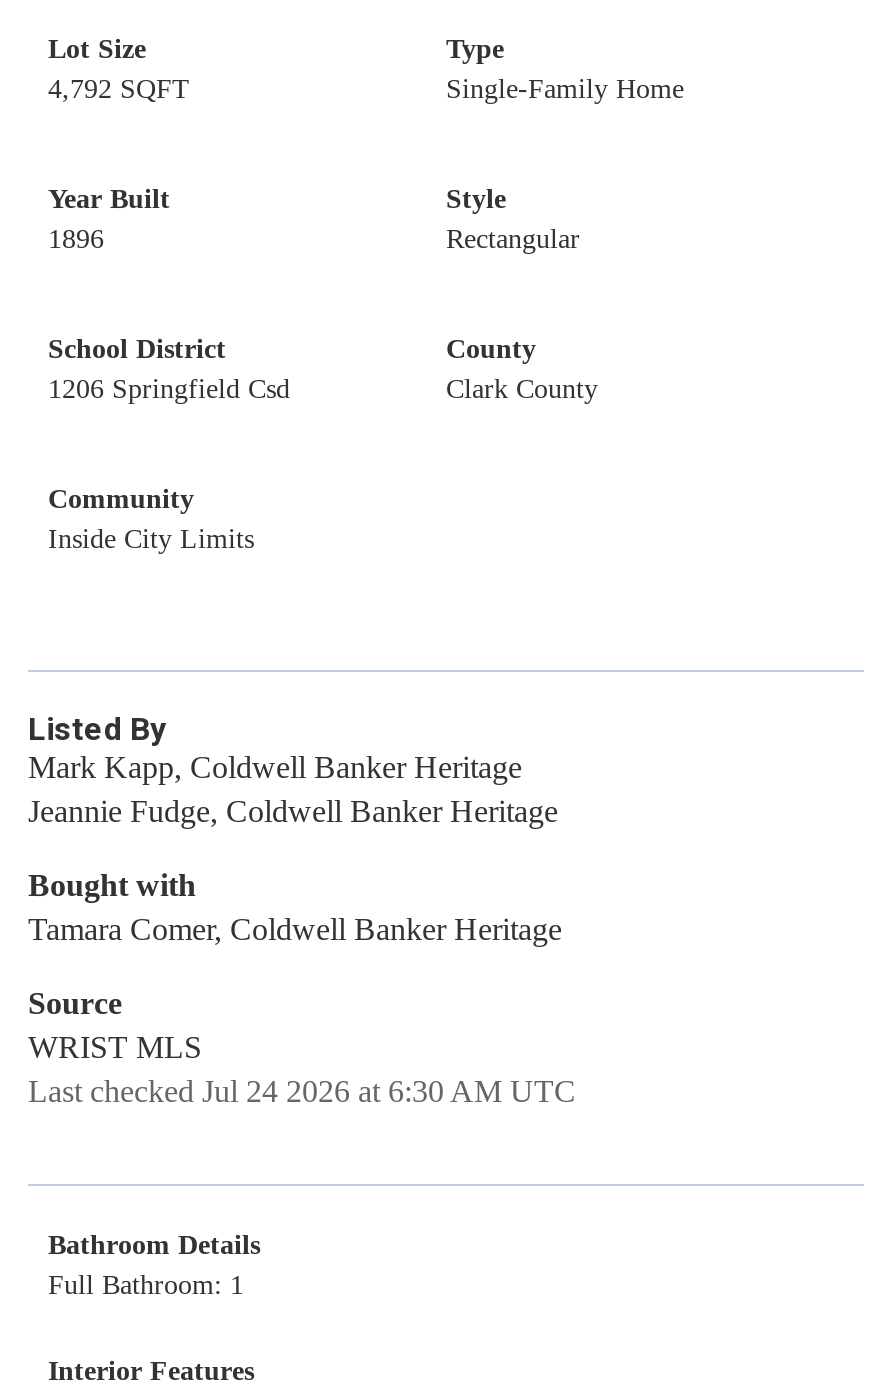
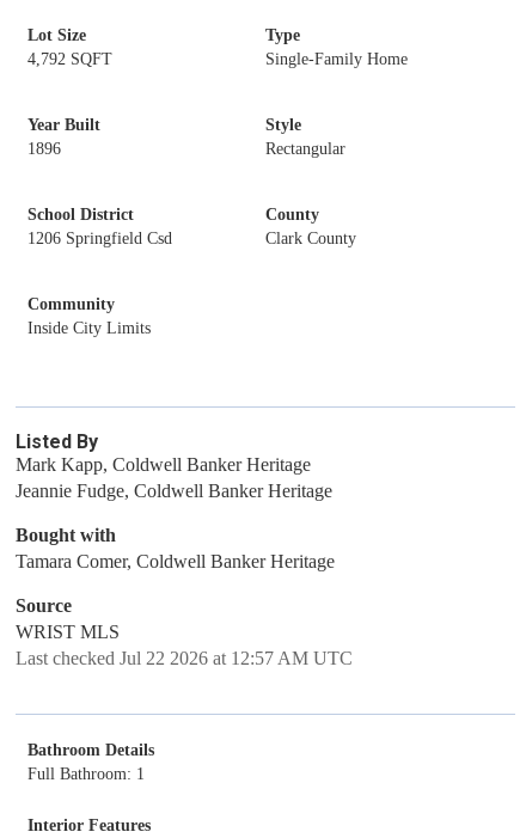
- Last checked Jul 24 2026 at 6:30 AM UTC
+ Last checked Jul 22 2026 at 12:57 AM UTC
